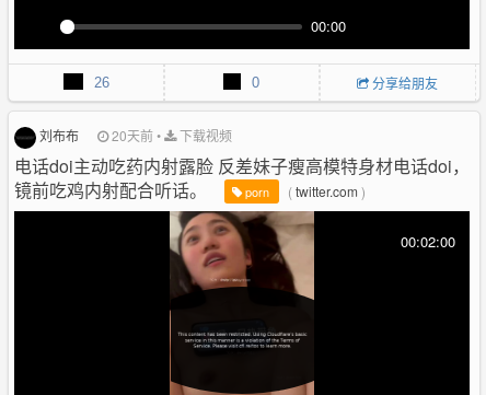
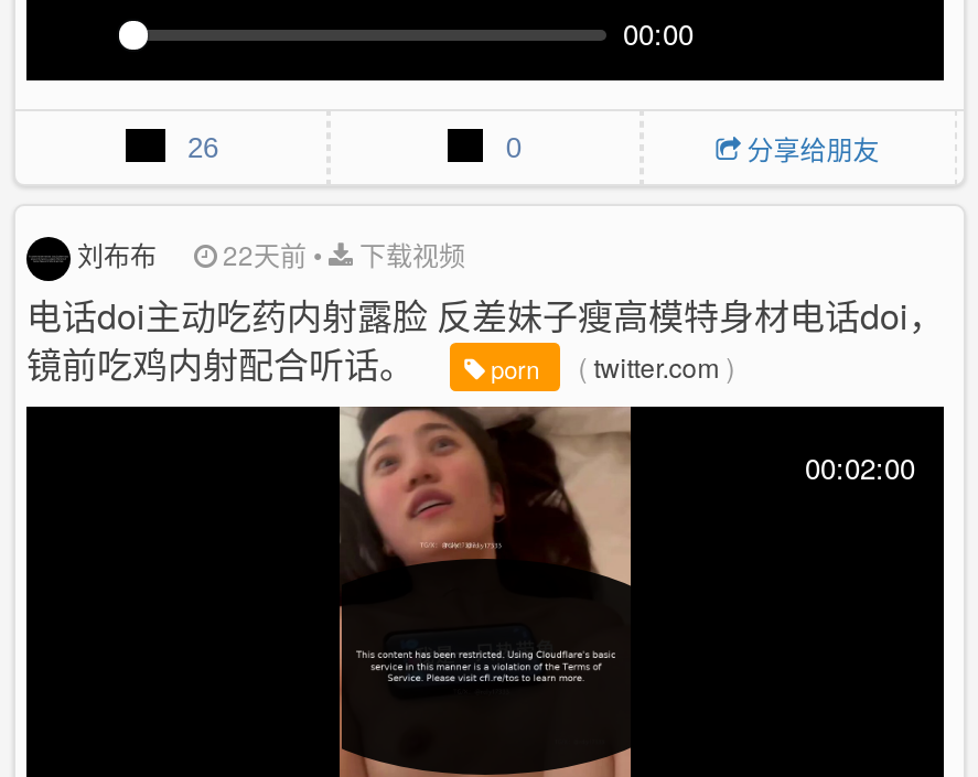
- 刘布布 20天前• 下载视频
+ 刘布布 22天前• 下载视频
